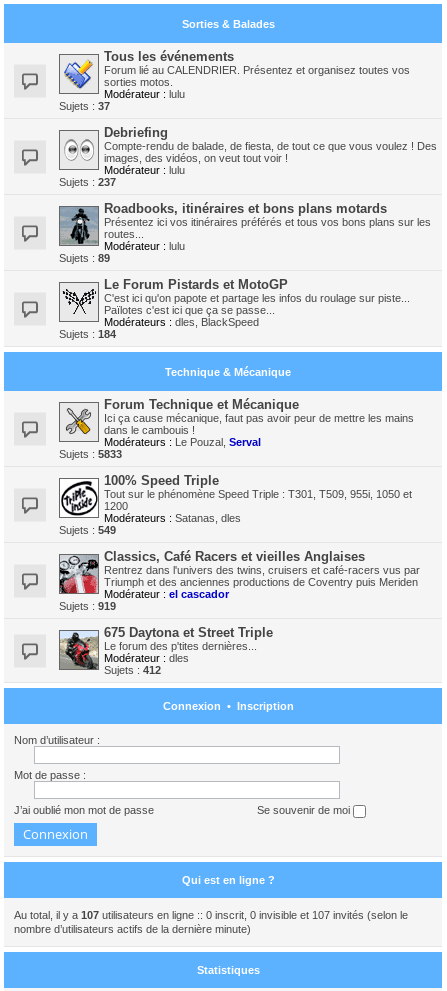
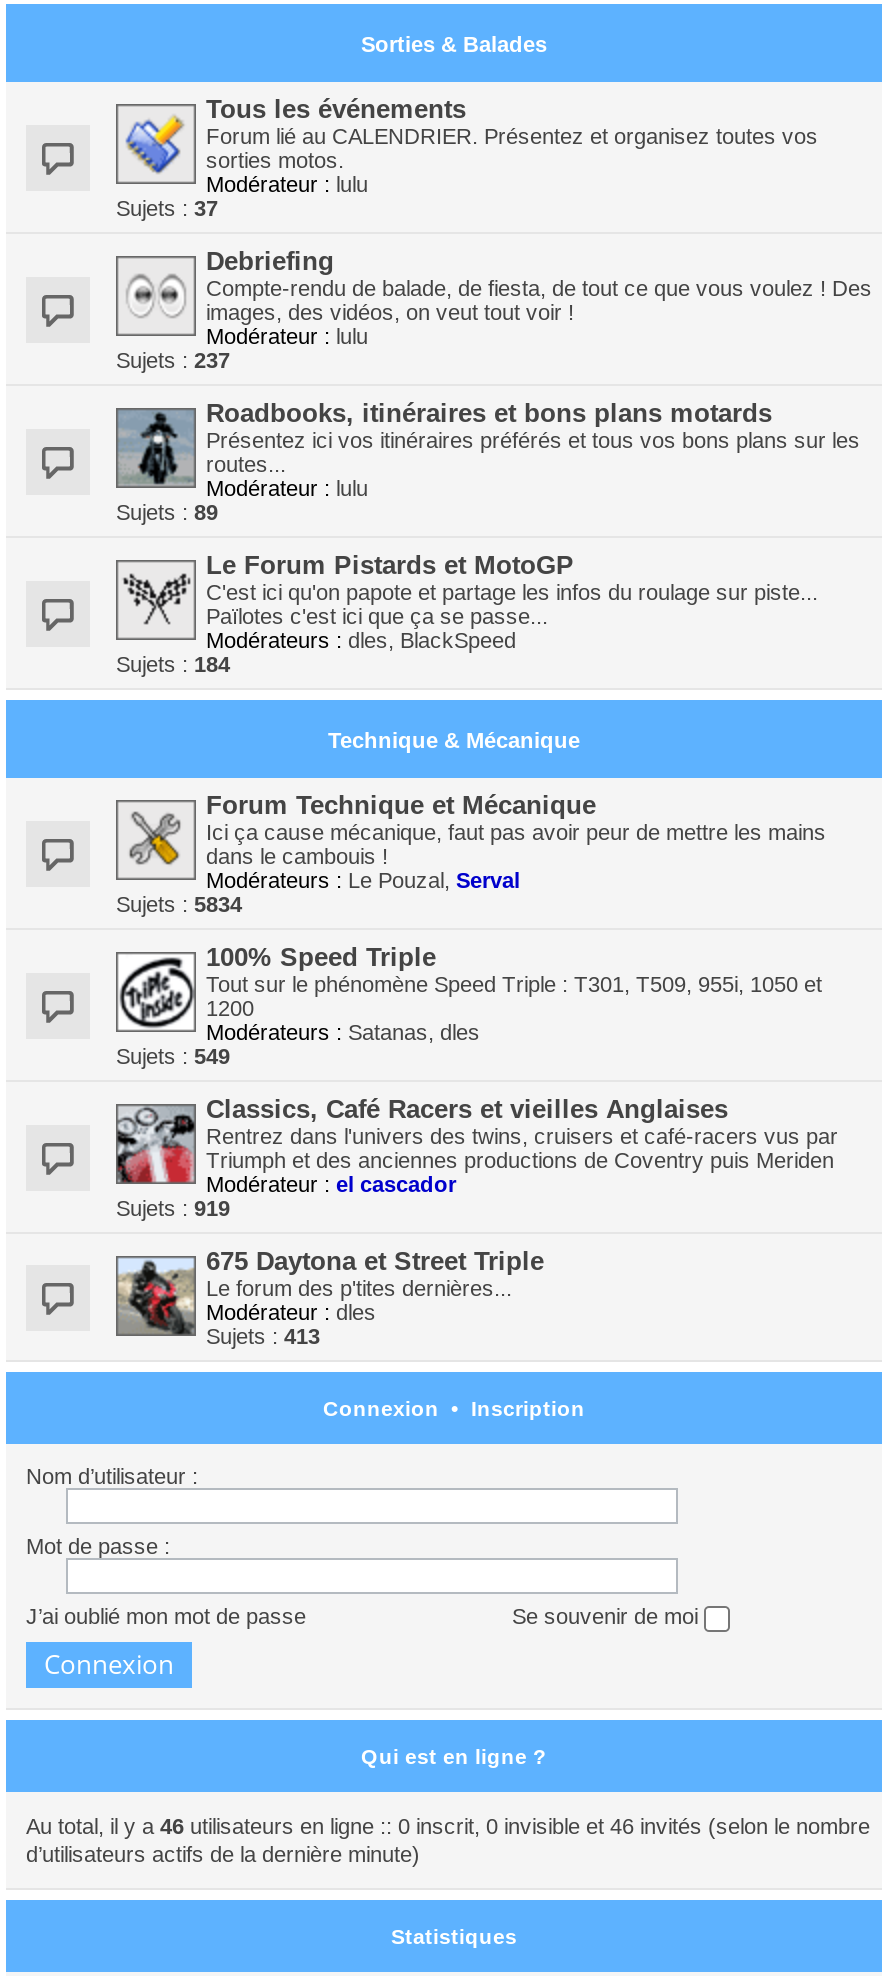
- Sujets : 5833
+ Sujets : 5834

- Sujets : 412
+ Sujets : 413

- Au total, il y a 107 utilisateurs en ligne :: 0 inscrit, 0 invisible et 107 invités (selon le
- nombre d’utilisateurs actifs de la dernière minute)
+ Au total, il y a 46 utilisateurs en ligne :: 0 inscrit, 0 invisible et 46 invités (selon le nombre
+ d’utilisateurs actifs de la dernière minute)
